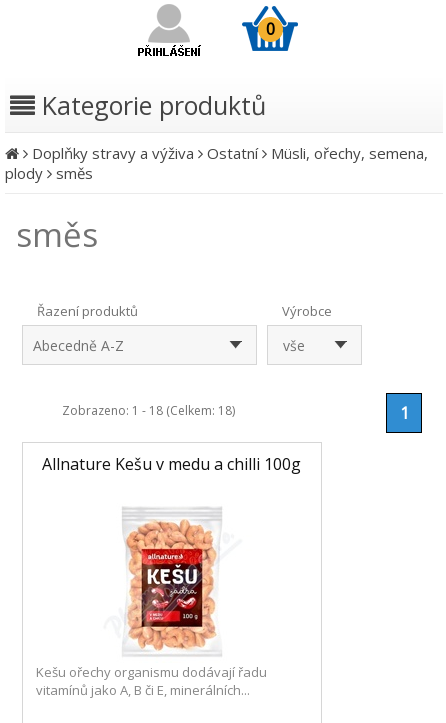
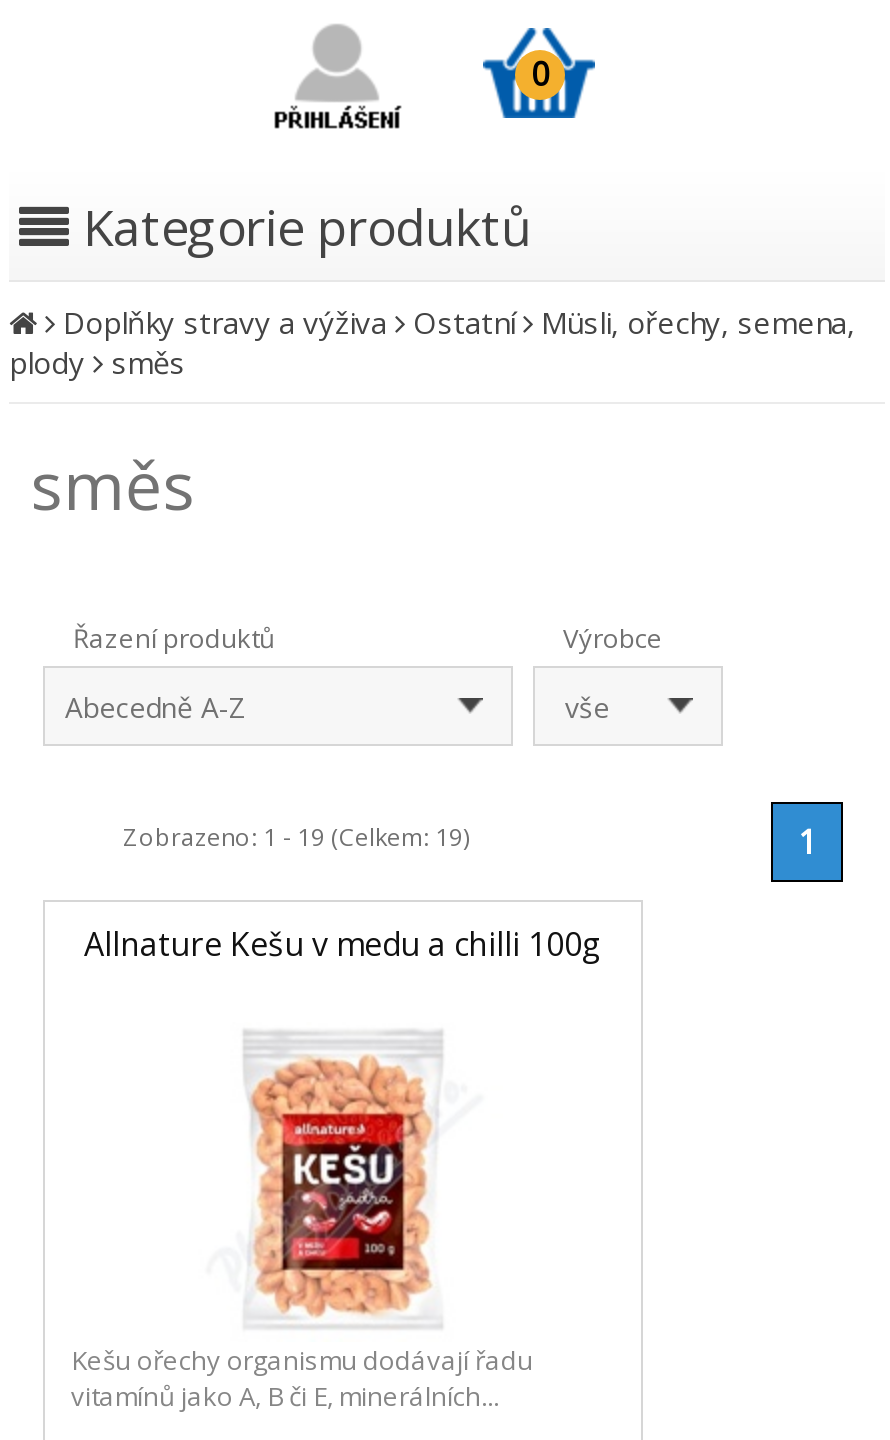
- Zobrazeno: 1 - 18 (Celkem: 18)
+ Zobrazeno: 1 - 19 (Celkem: 19)
